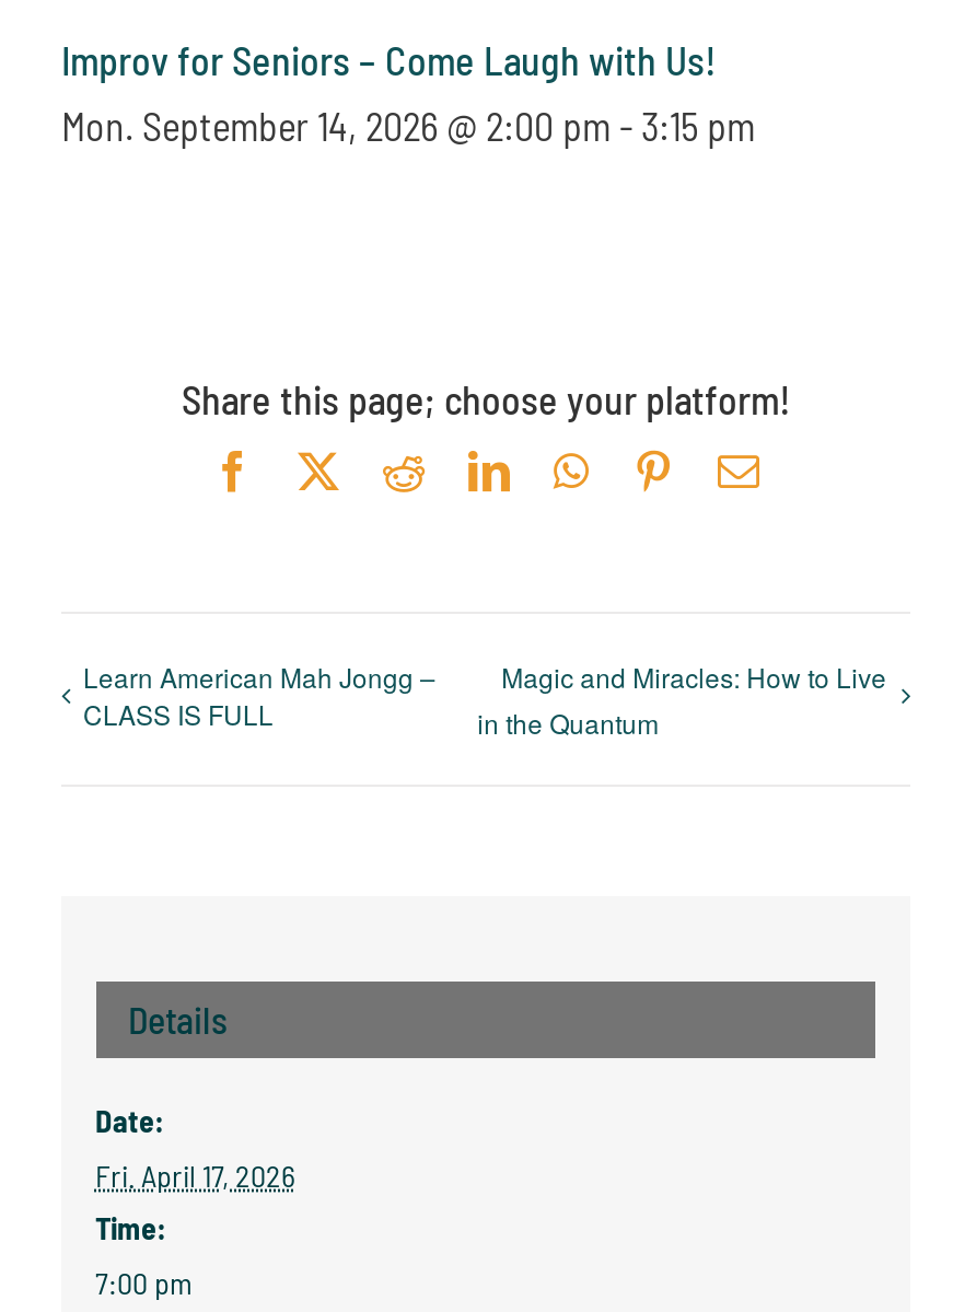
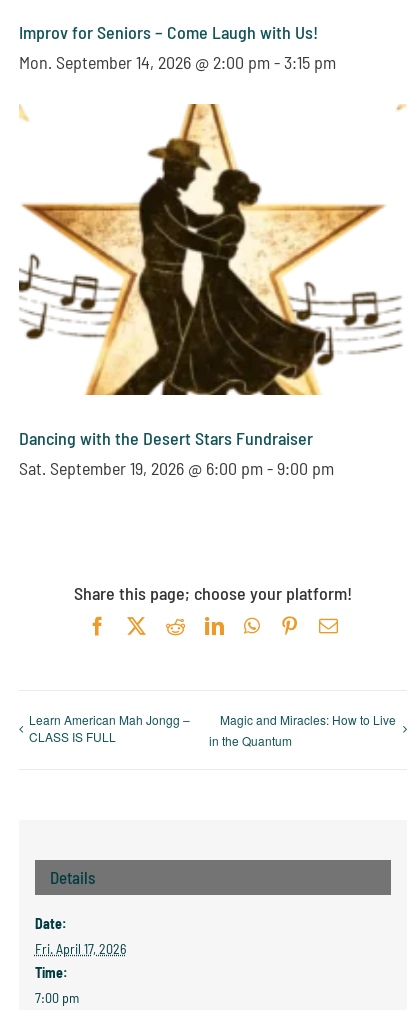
+ [image]
+ Dancing with the Desert Stars Fundraiser
+ Sat. September 19, 2026 @ 6:00 pm - 9:00 pm
